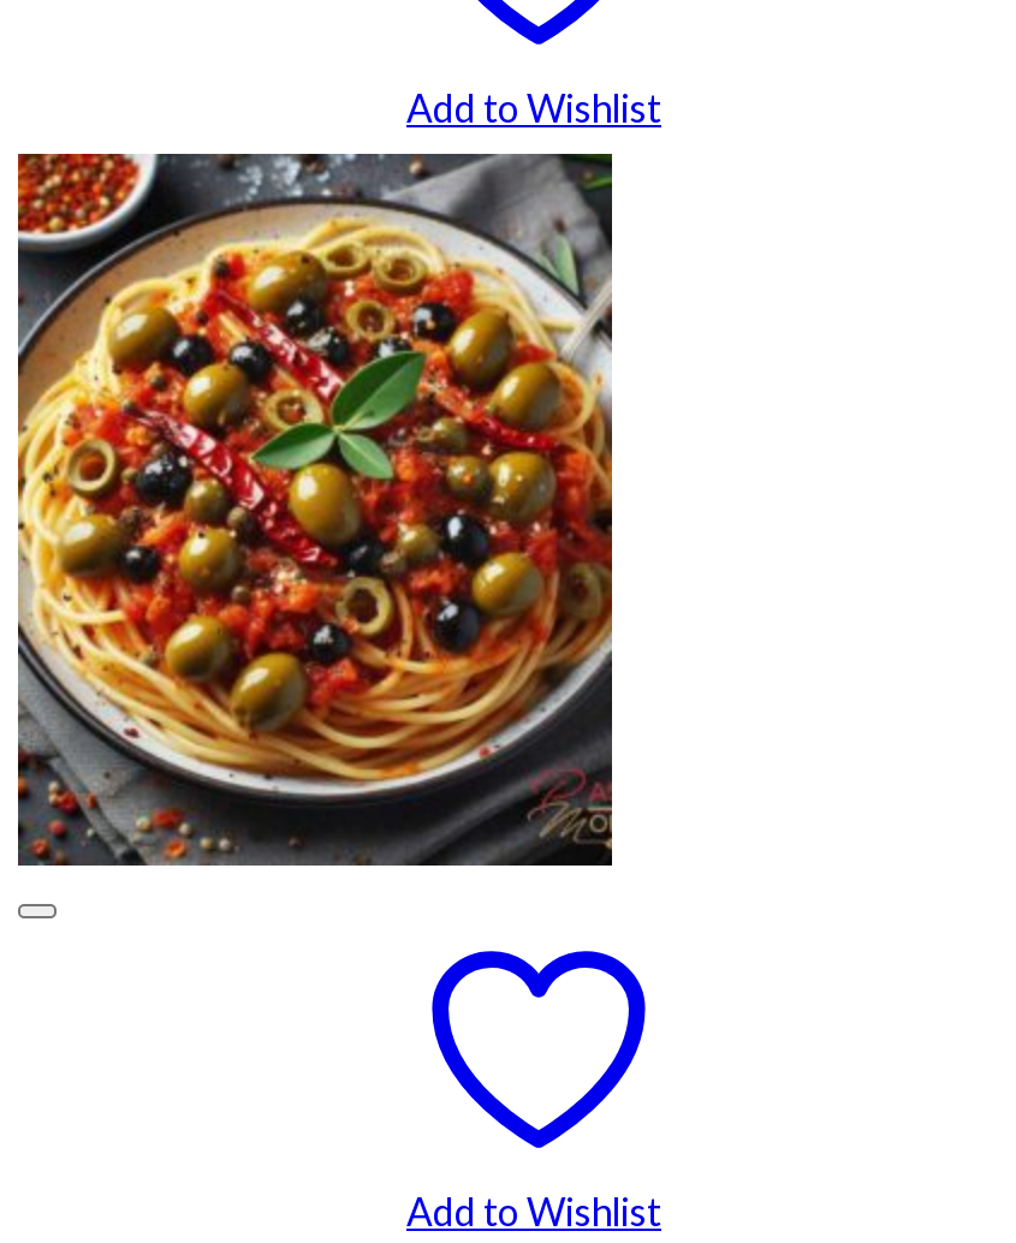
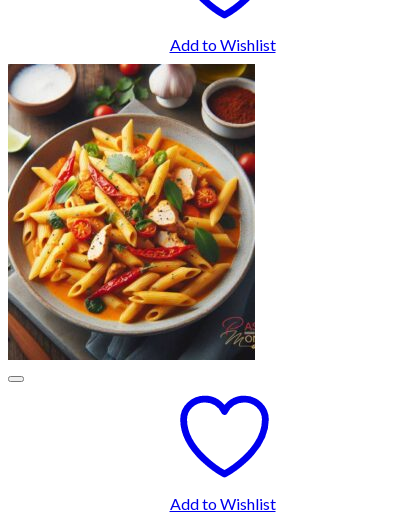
- [image]
+ [image]
